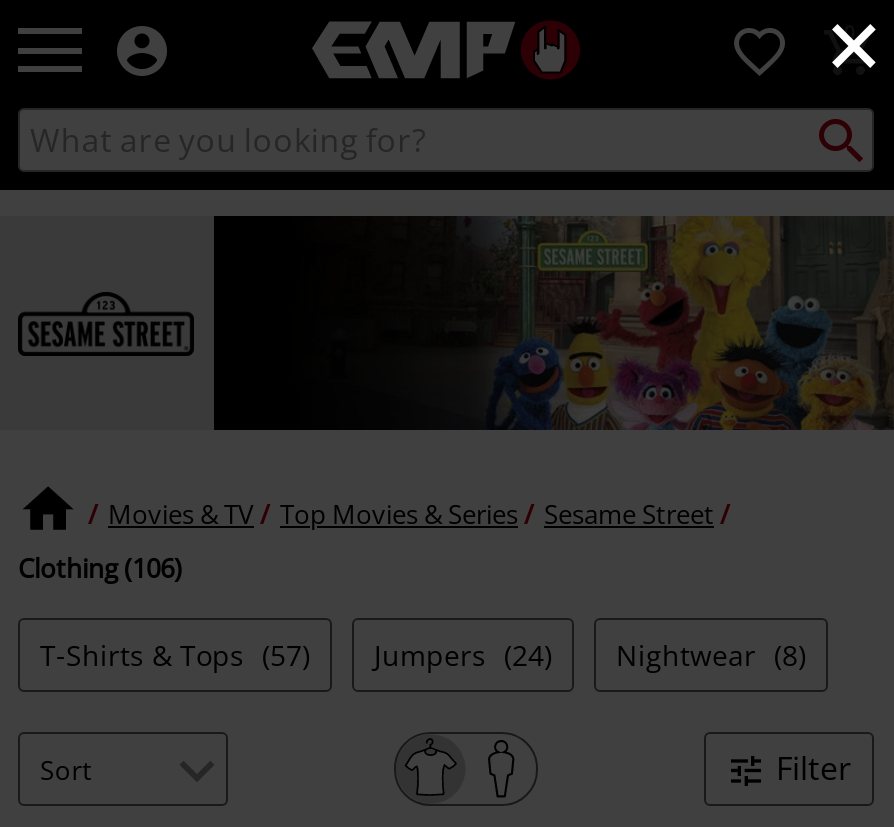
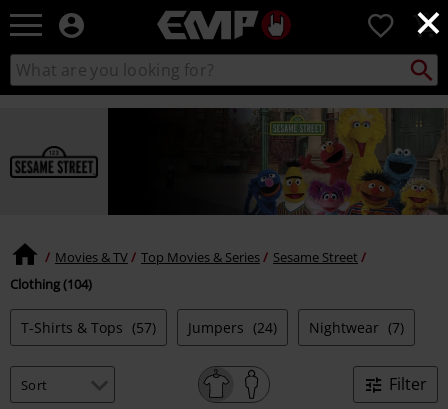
- Clothing (106)
+ Clothing (104)

- T-Shirts & Tops (57) Jumpers (24) Nightwear (8)
+ T-Shirts & Tops (57) Jumpers (24) Nightwear (7)
